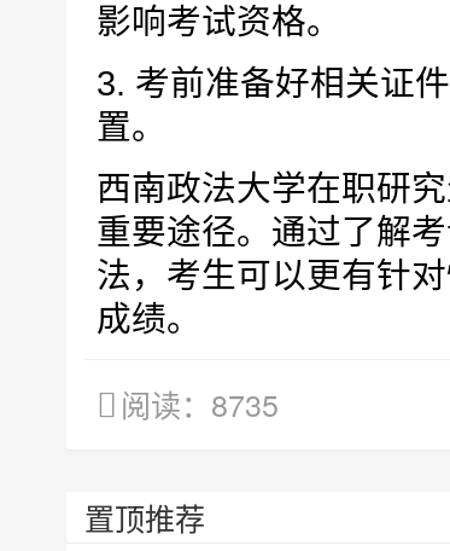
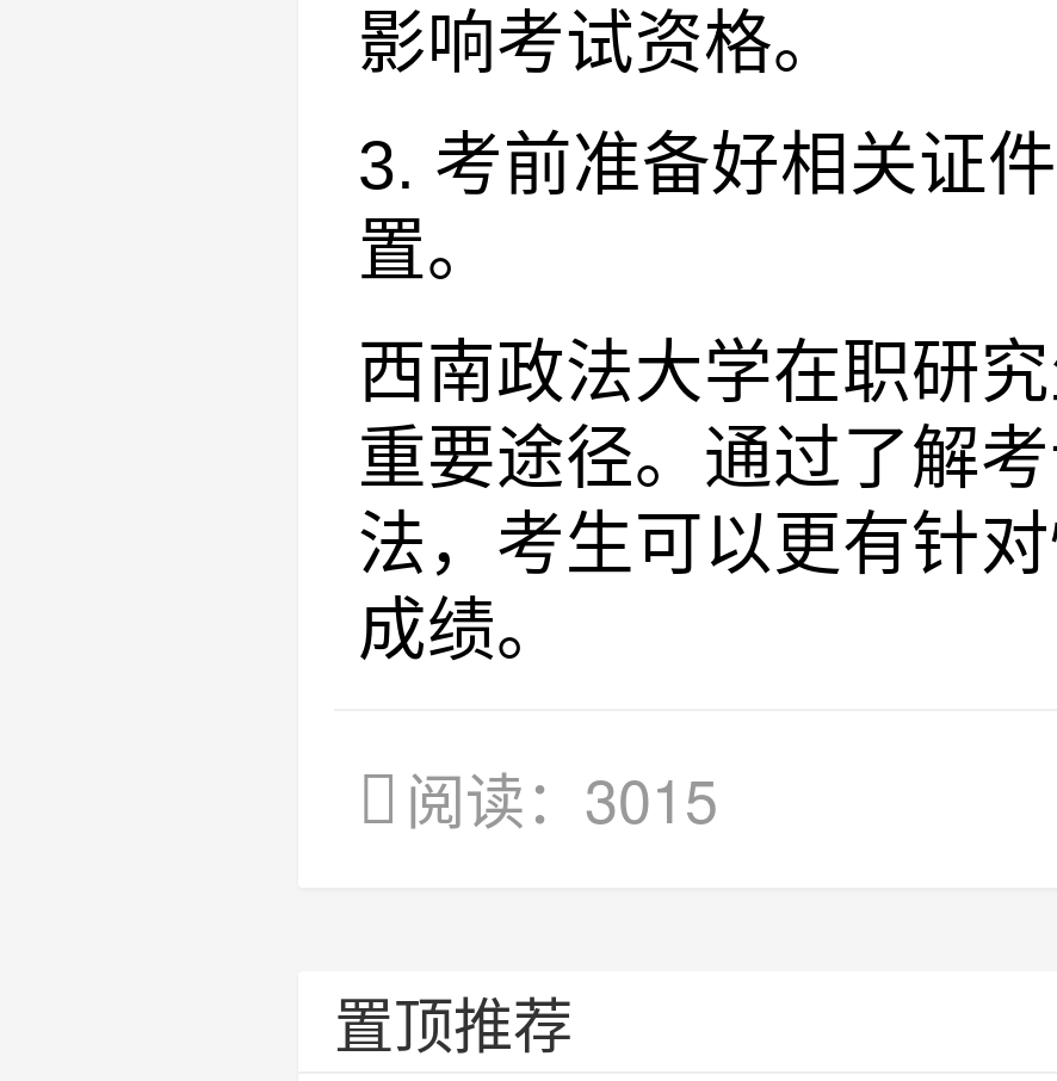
- 阅读：8735
+ 阅读：3015
